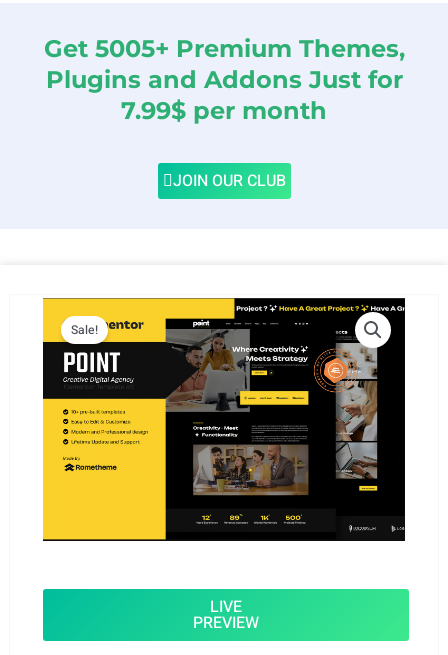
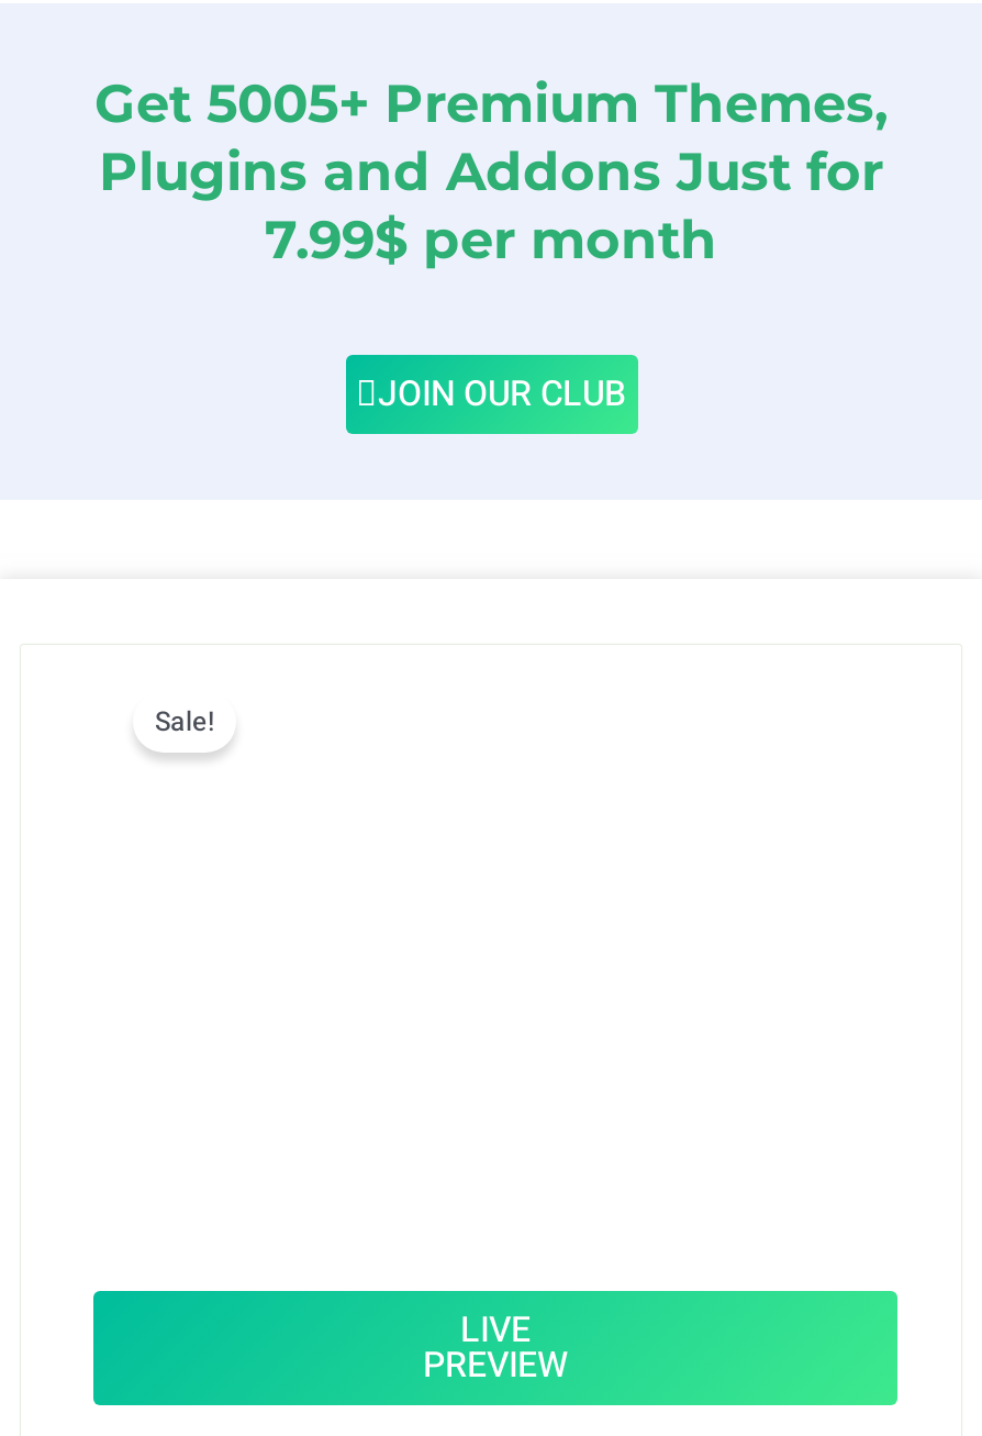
- [image]
